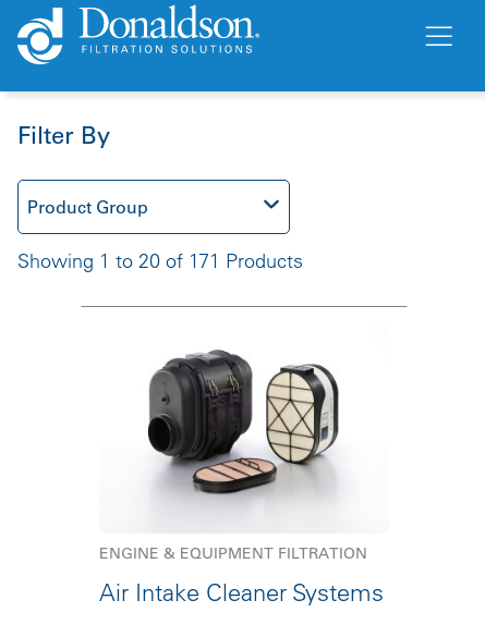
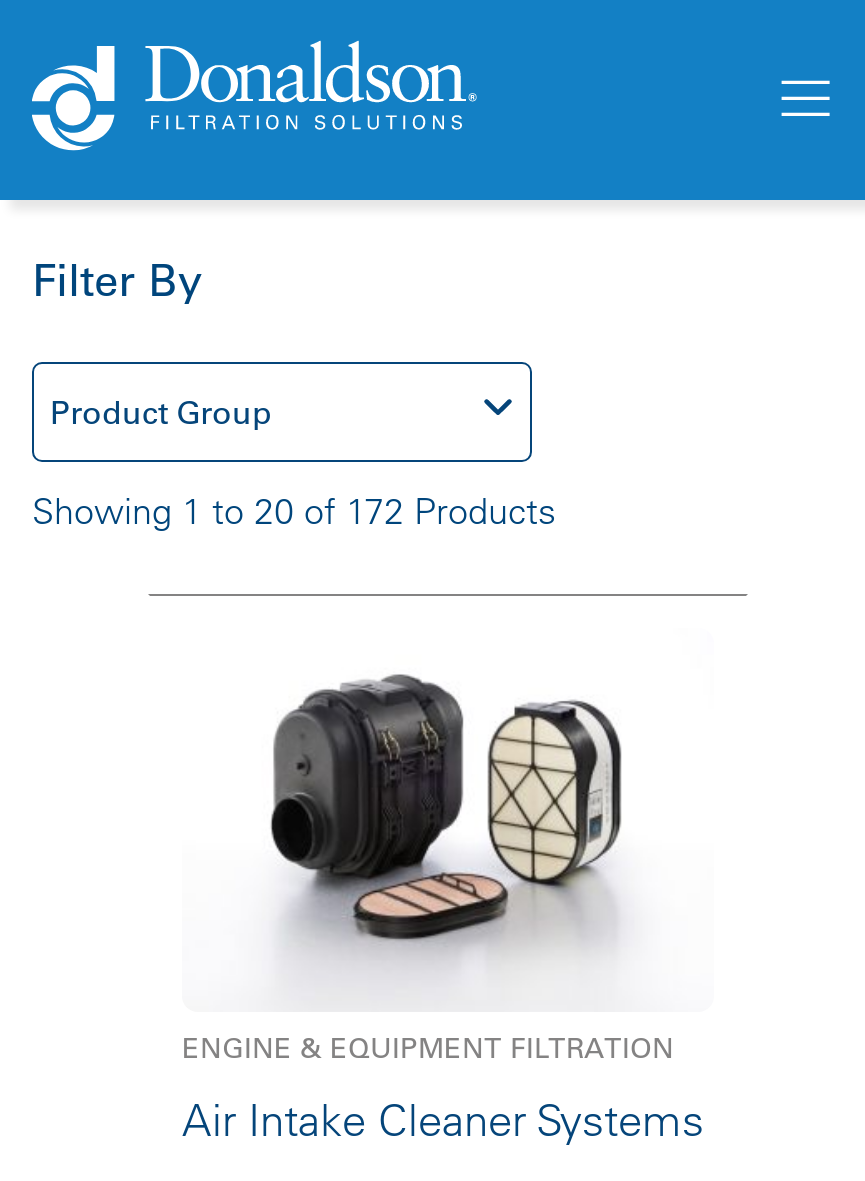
- Showing 1 to 20 of 171 Products
+ Showing 1 to 20 of 172 Products
